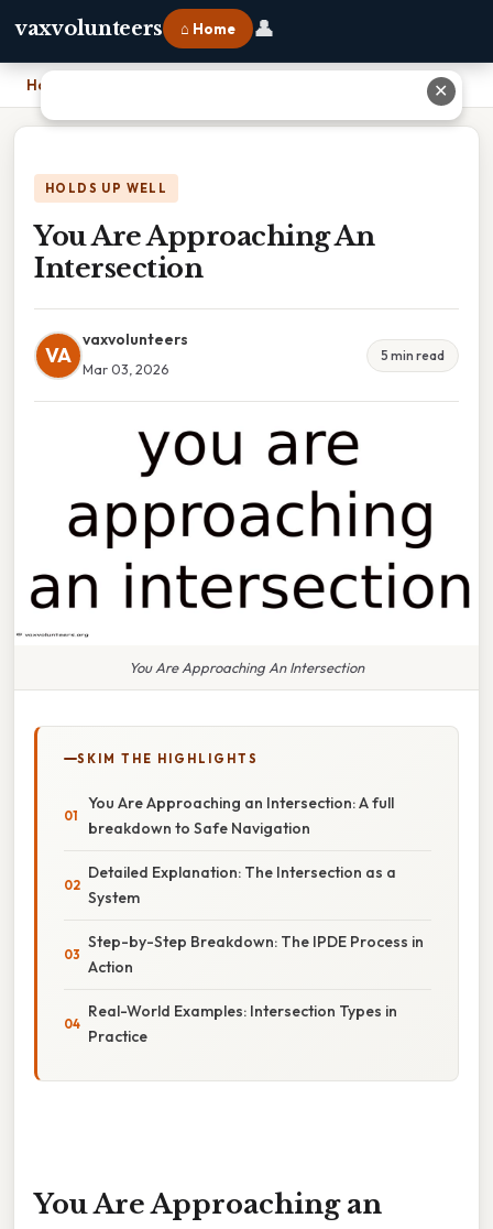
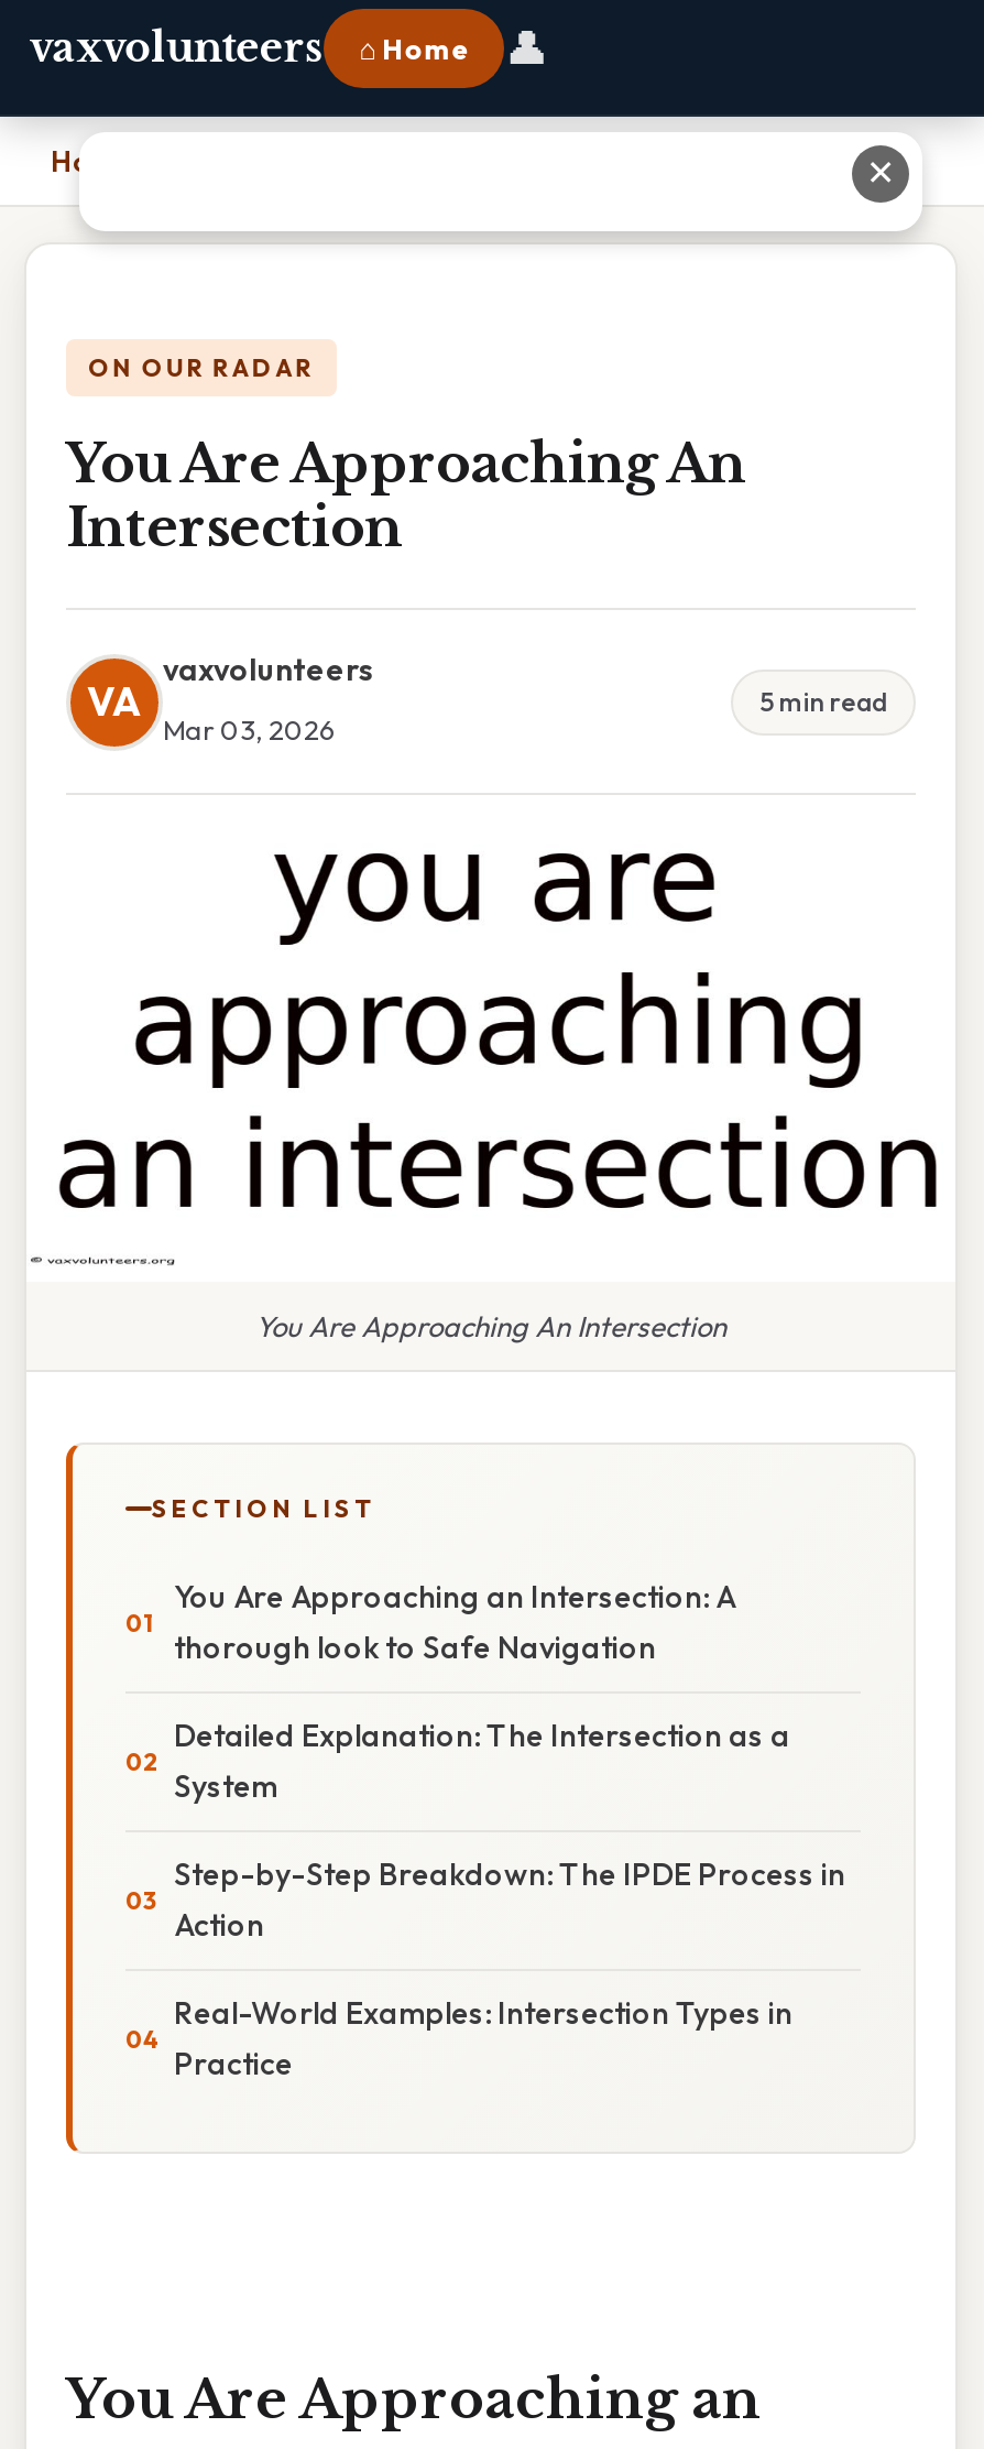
- HOLDS UP WELL
+ ON OUR RADAR

- SKIM THE HIGHLIGHTS
+ SECTION LIST

- You Are Approaching an Intersection: A full
- breakdown to Safe Navigation
+ You Are Approaching an Intersection: A
+ thorough look to Safe Navigation
